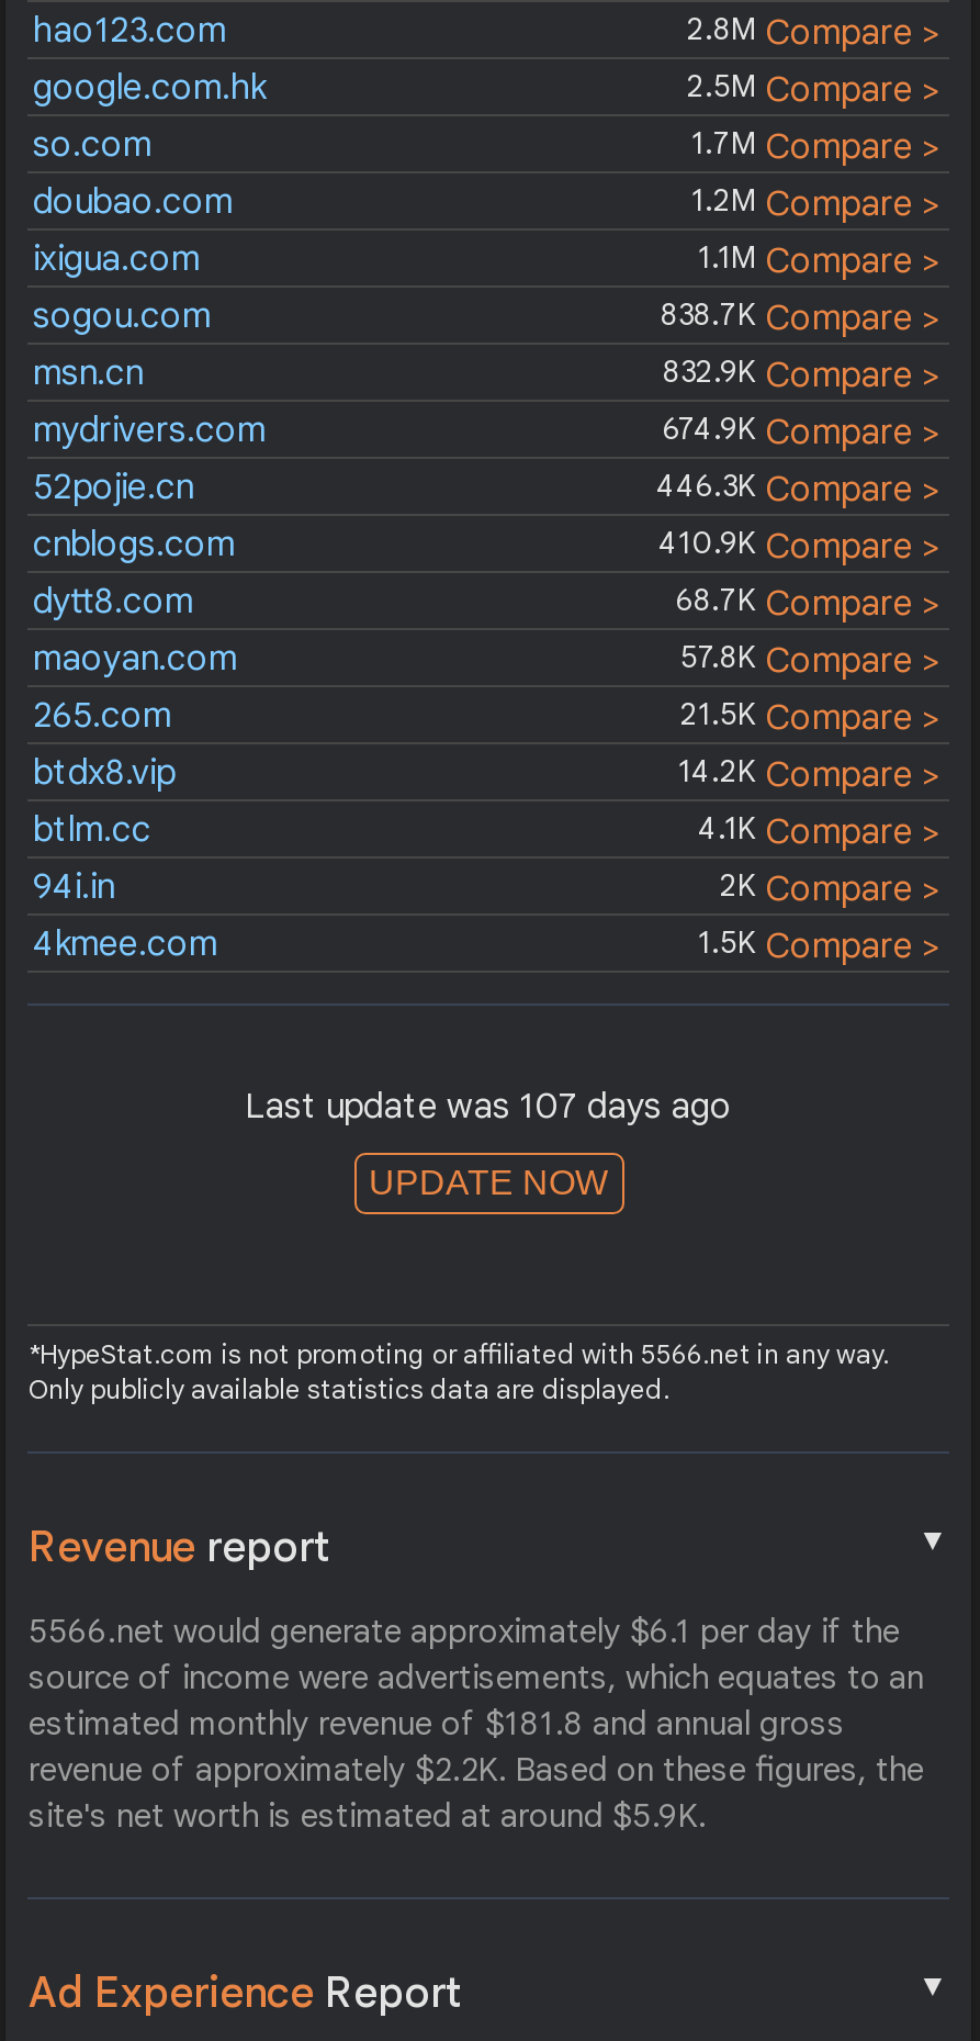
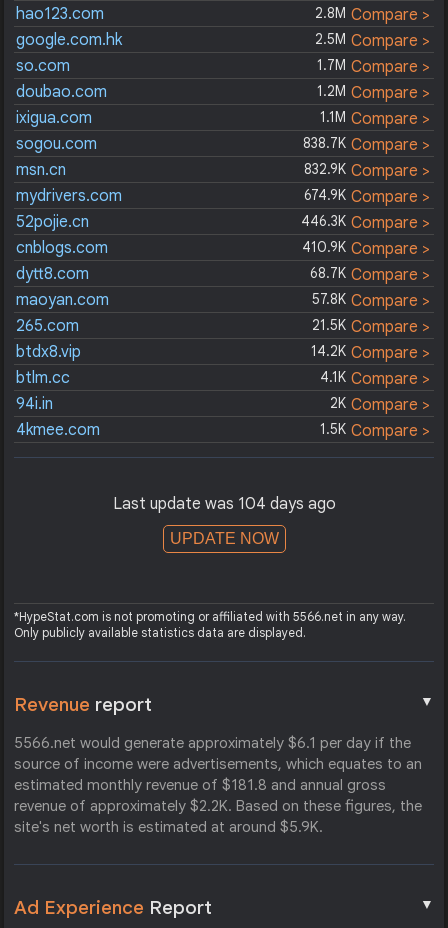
- Last update was 107 days ago
+ Last update was 104 days ago
